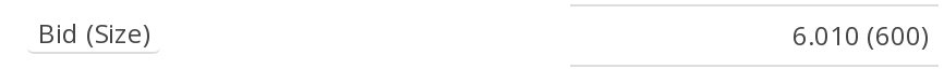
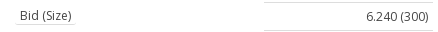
- 6.010 (600)
+ 6.240 (300)
